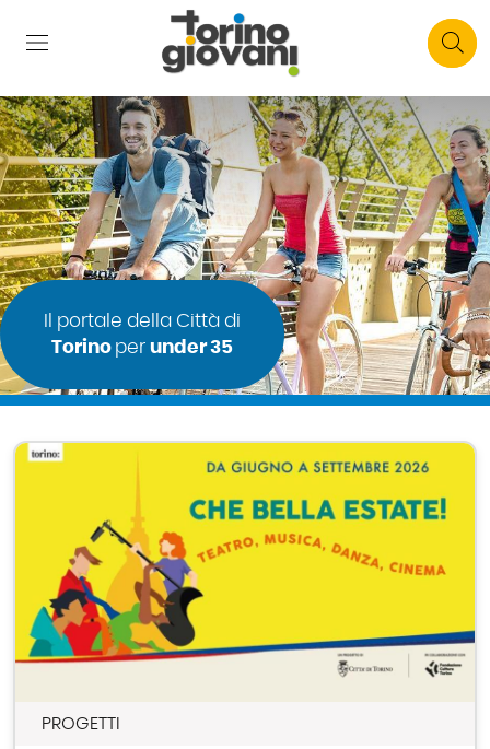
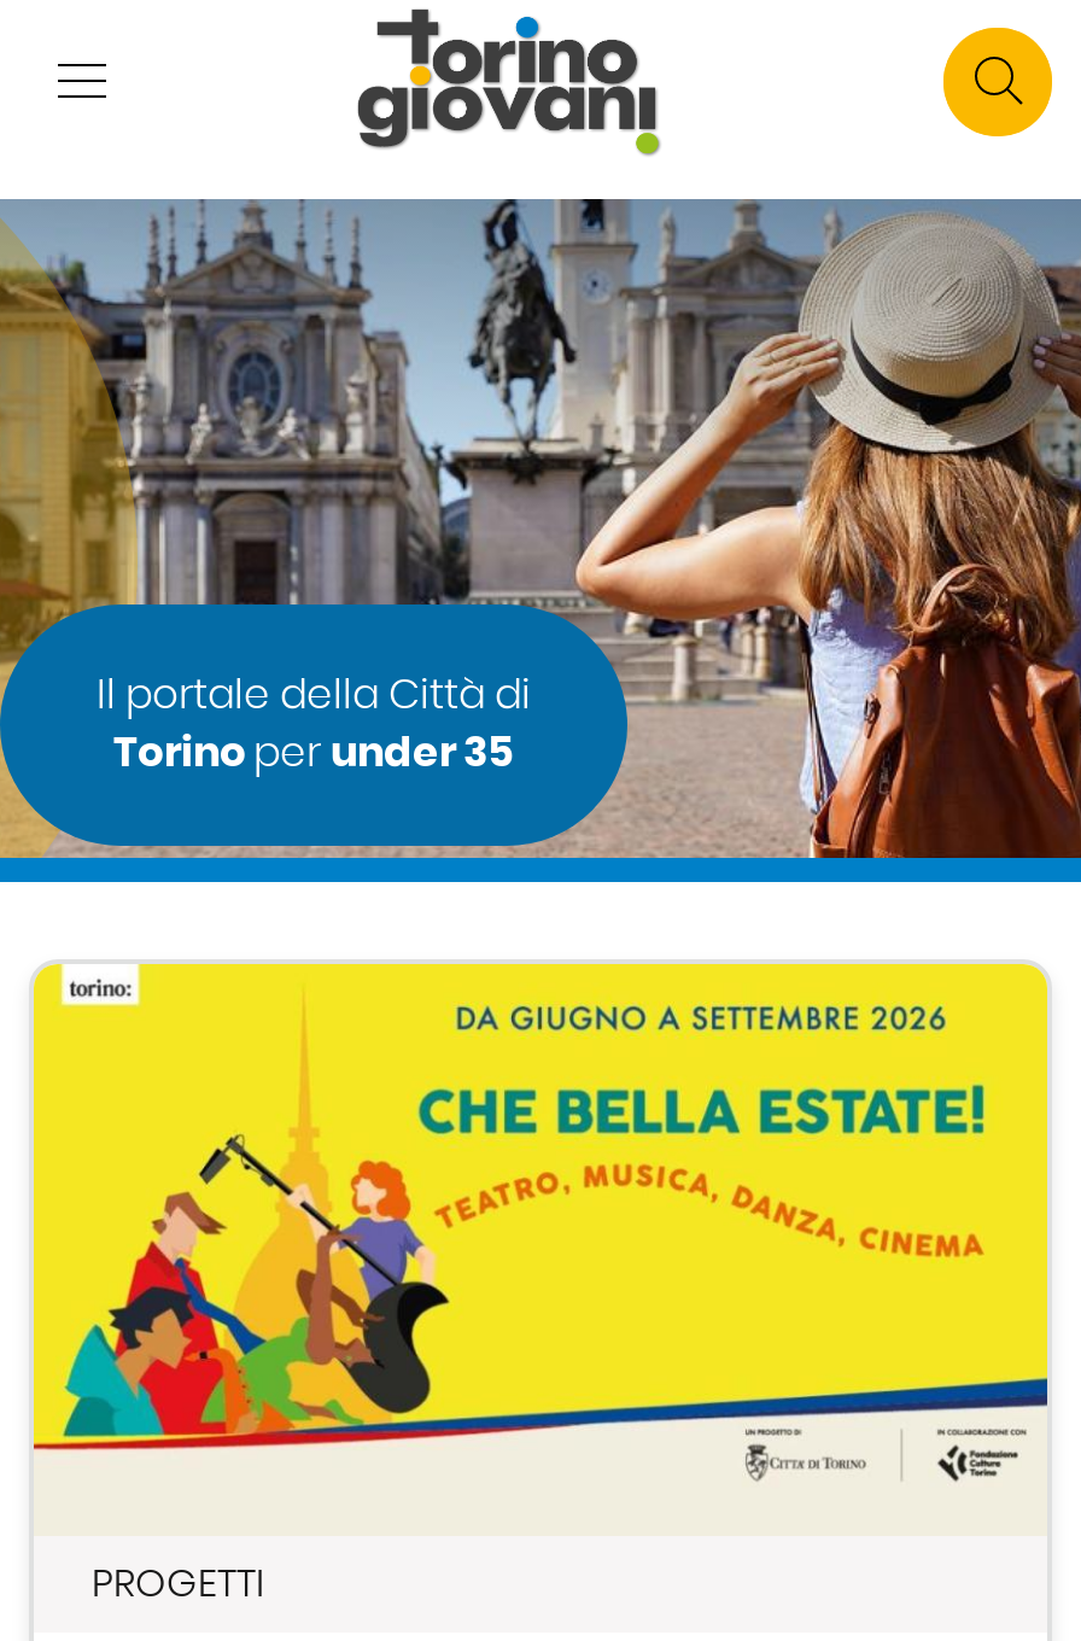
- [image]
+ [image]
